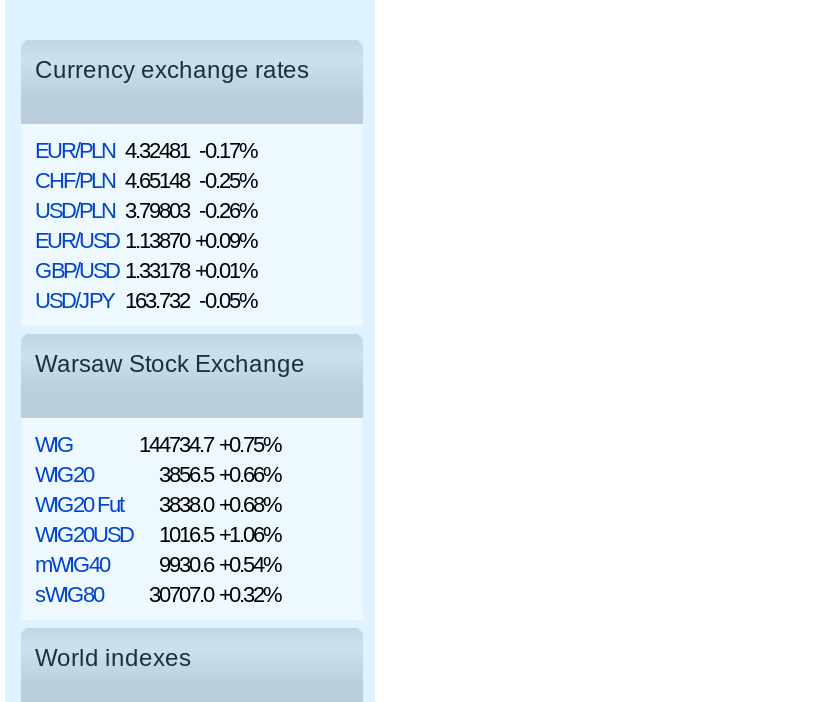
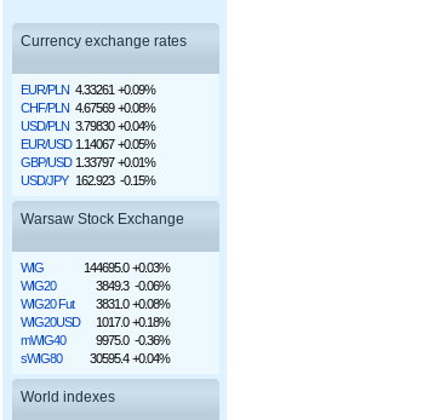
- EUR/PLN 4.32481 -0.17%
+ EUR/PLN 4.33261 +0.09%

- CHF/PLN 4.65148 -0.25%
+ CHF/PLN 4.67569 +0.08%

- USD/PLN 3.79803 -0.26%
+ USD/PLN 3.79830 +0.04%

- EUR/USD 1.13870 +0.09%
+ EUR/USD 1.14067 +0.05%

- GBP/USD 1.33178 +0.01%
+ GBP/USD 1.33797 +0.01%

- USD/JPY 163.732 -0.05%
+ USD/JPY 162.923 -0.15%

- 144734.7 +0.75%
+ 144695.0 +0.03%

- 3856.5 +0.66%
+ 3849.3 -0.06%

- WIG20 Fut 3838.0 +0.68%
+ WIG20 Fut 3831.0 +0.08%

- WIG20USD 1016.5 +1.06%
+ WIG20USD 1017.0 +0.18%

- 9930.6 +0.54%
+ 9975.0 -0.36%

- sWIG80 30707.0 +0.32%
+ sWIG80 30595.4 +0.04%
